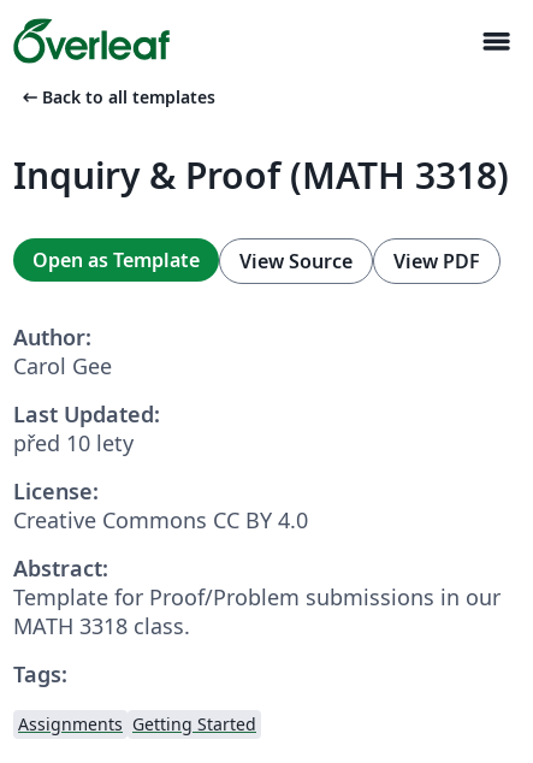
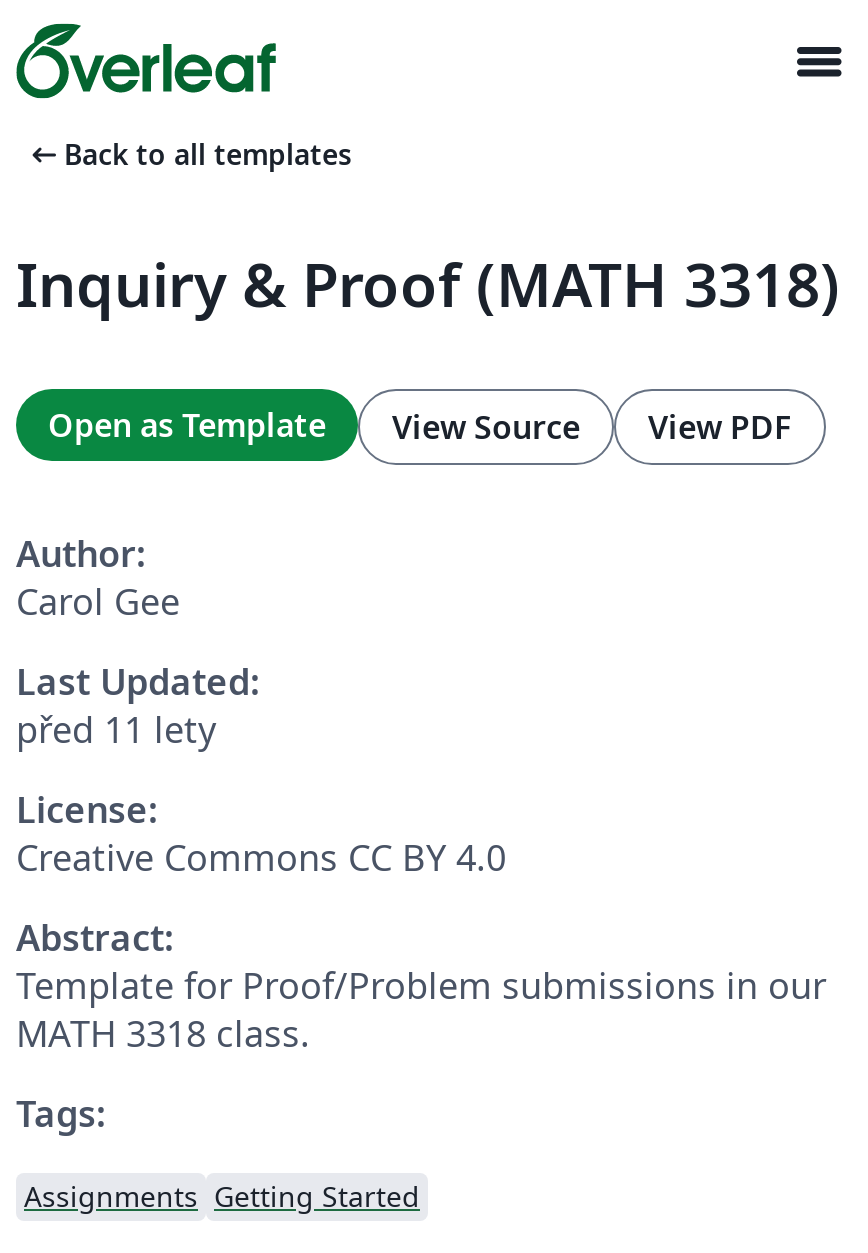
- před 10 lety
+ před 11 lety
